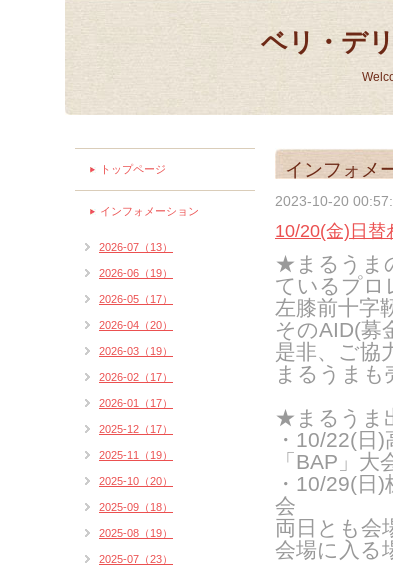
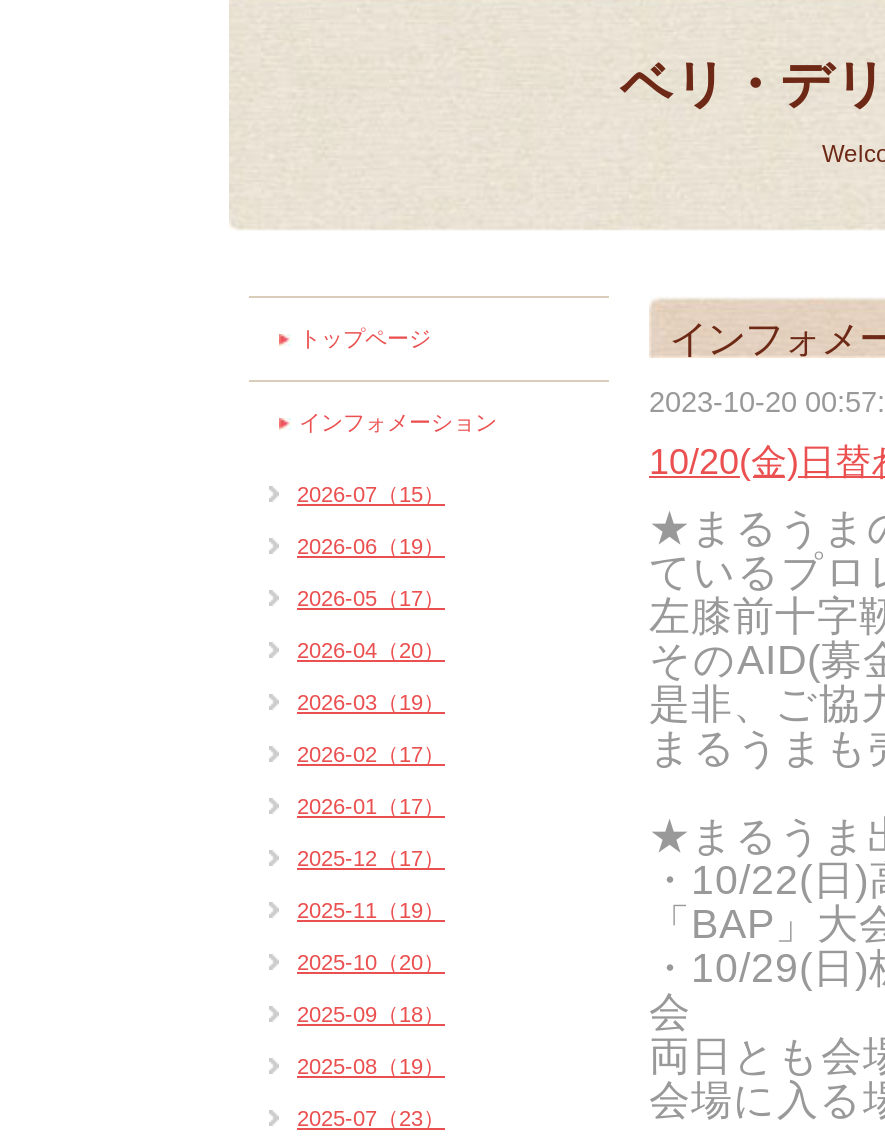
- 2026-07（13）
+ 2026-07（15）
